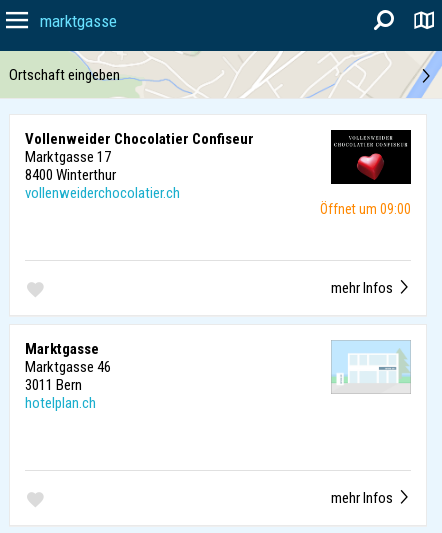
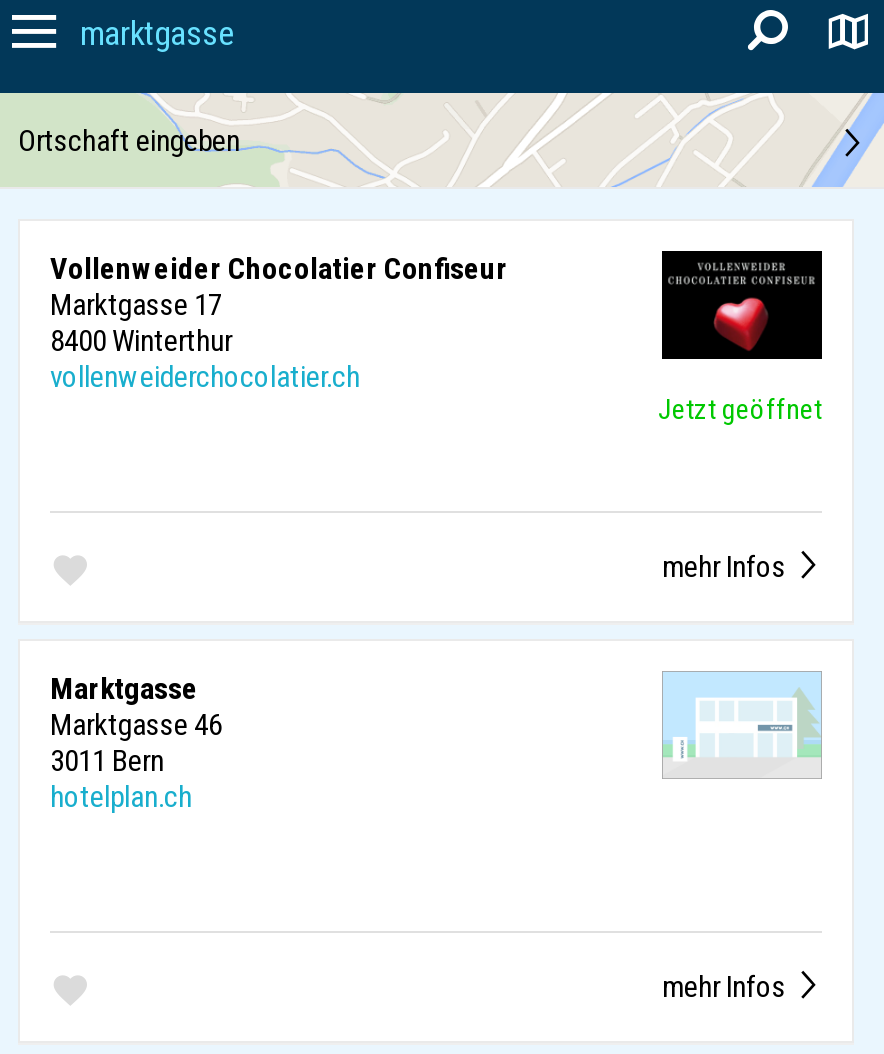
- Öffnet um 09:00
+ Jetzt geöffnet
